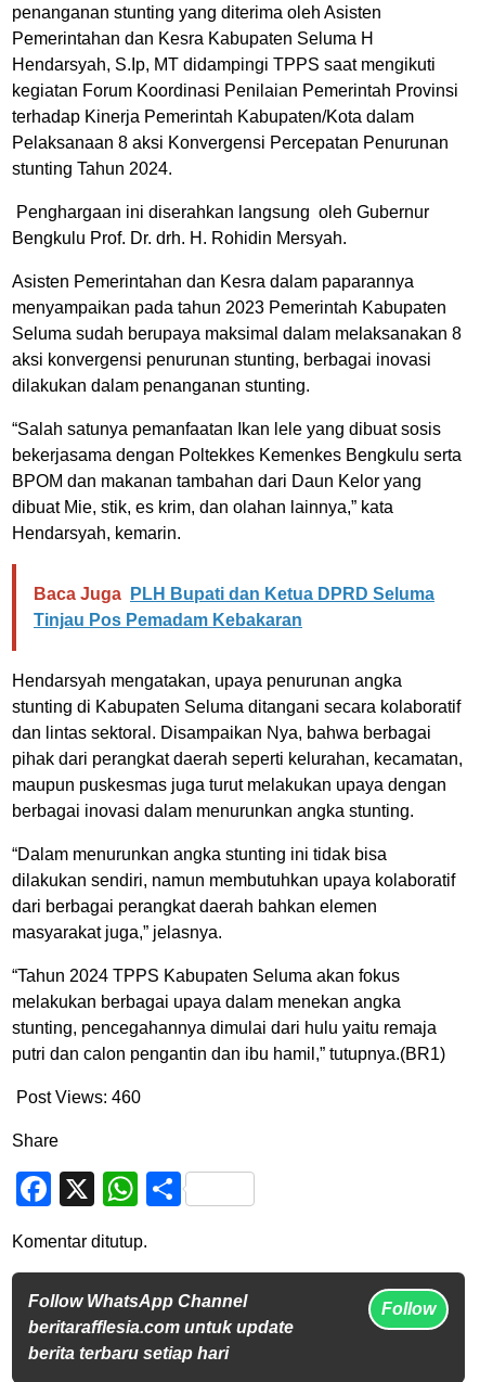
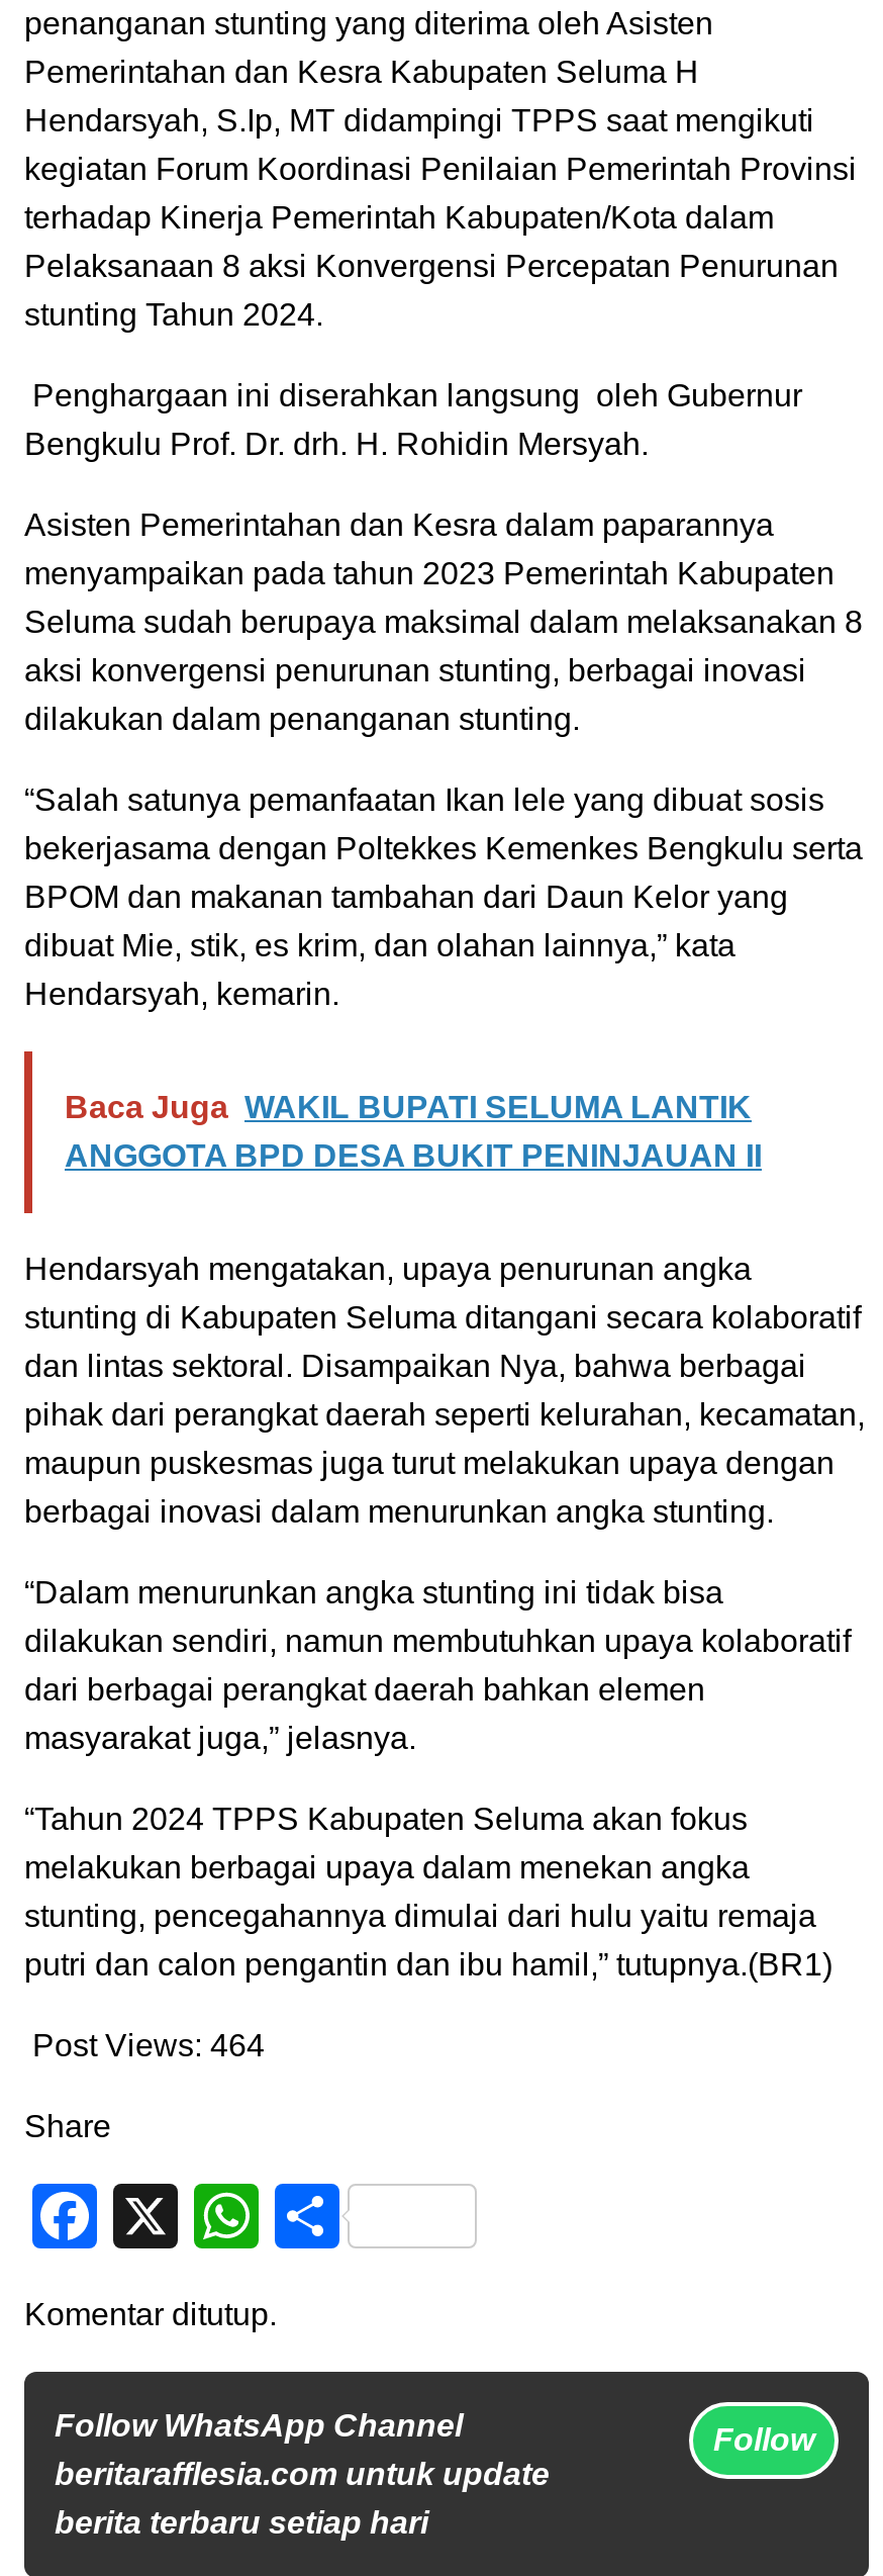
- Baca Juga PLH Bupati dan Ketua DPRD Seluma
- Tinjau Pos Pemadam Kebakaran
+ Baca Juga WAKIL BUPATI SELUMA LANTIK
+ ANGGOTA BPD DESA BUKIT PENINJAUAN II

- Post Views: 460
+ Post Views: 464
